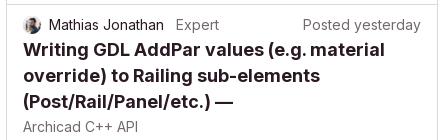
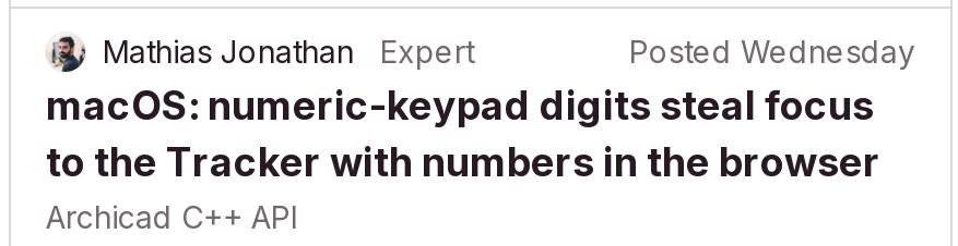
- Posted yesterday
- Writing GDL AddPar values (e.g. material
- override) to Railing sub-elements
- (Post/Rail/Panel/etc.) —
+ Posted Wednesday
+ macOS: numeric-keypad digits steal focus
+ to the Tracker with numbers in the browser
